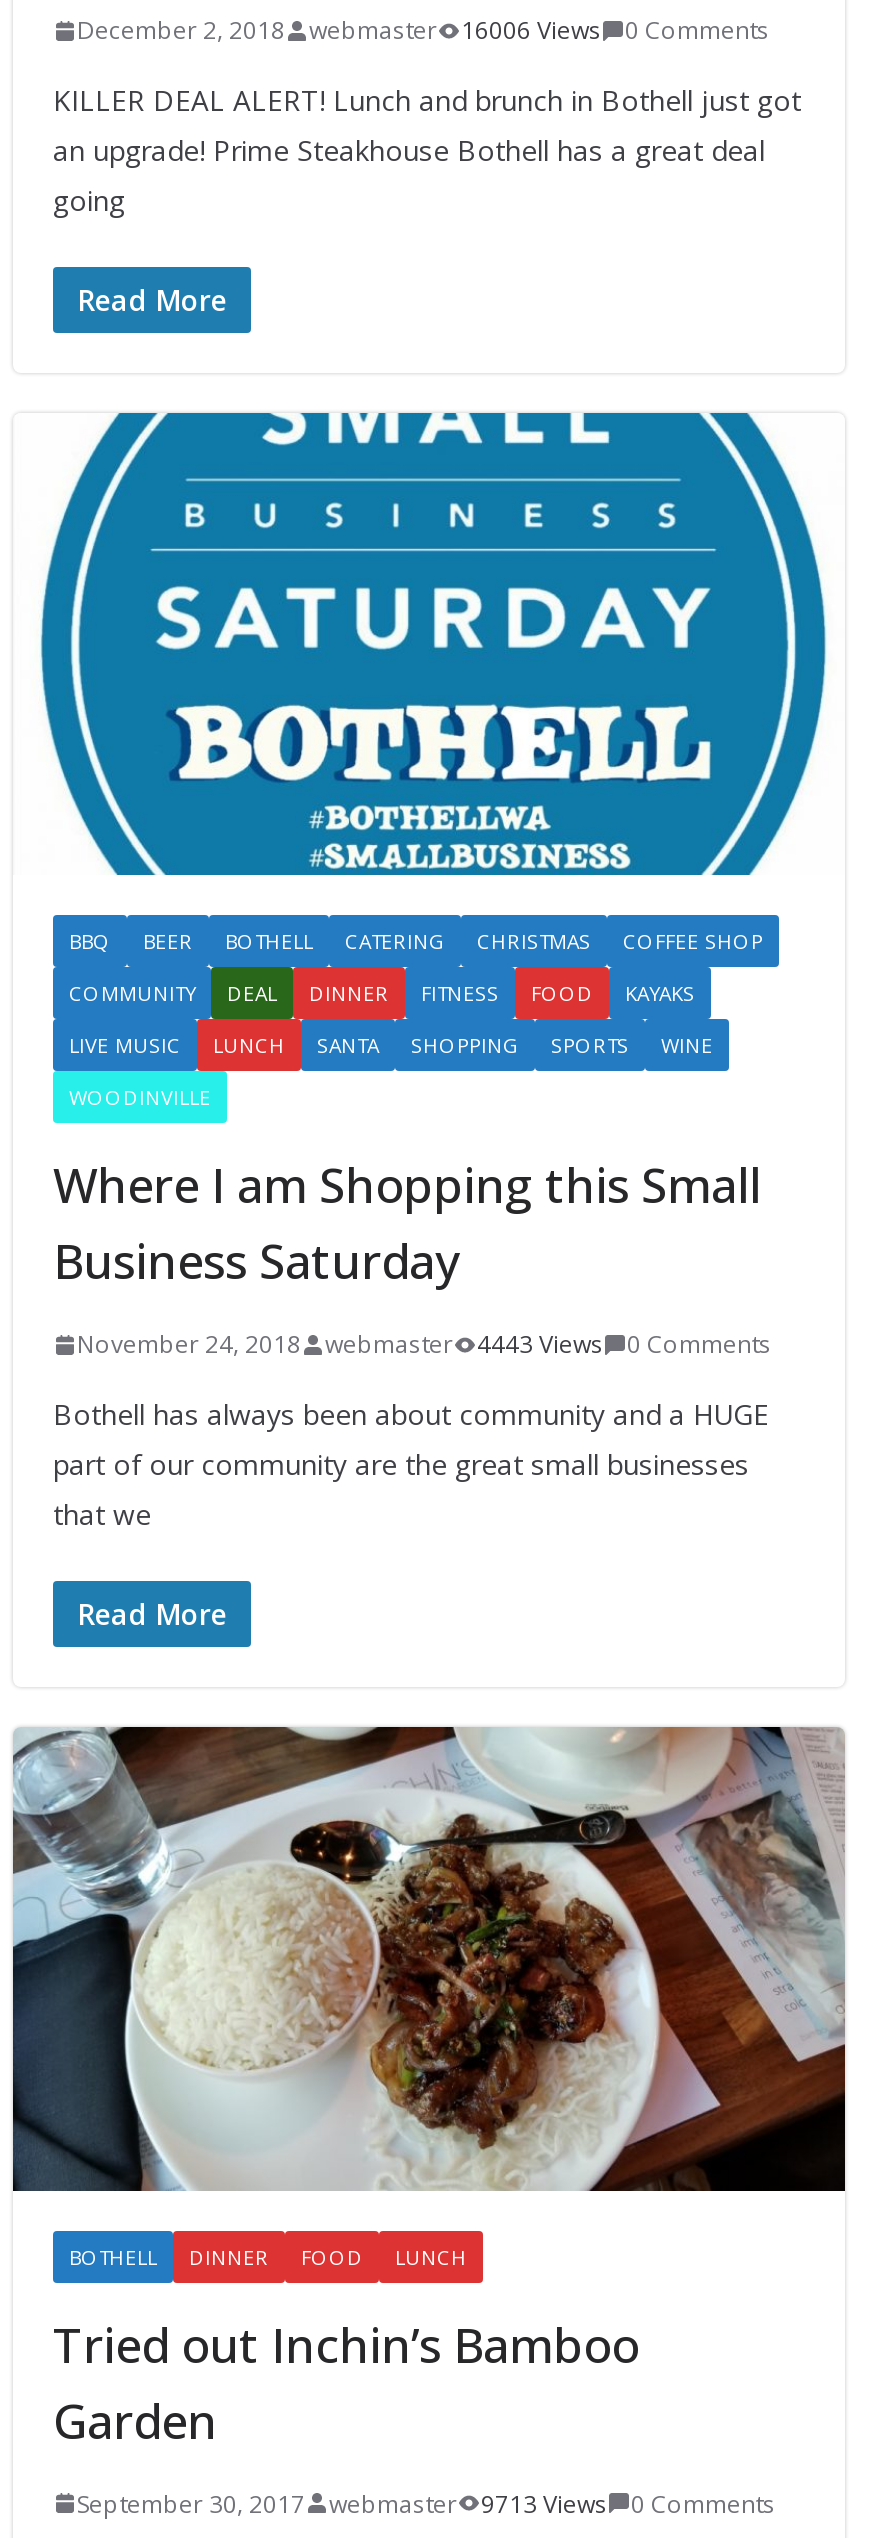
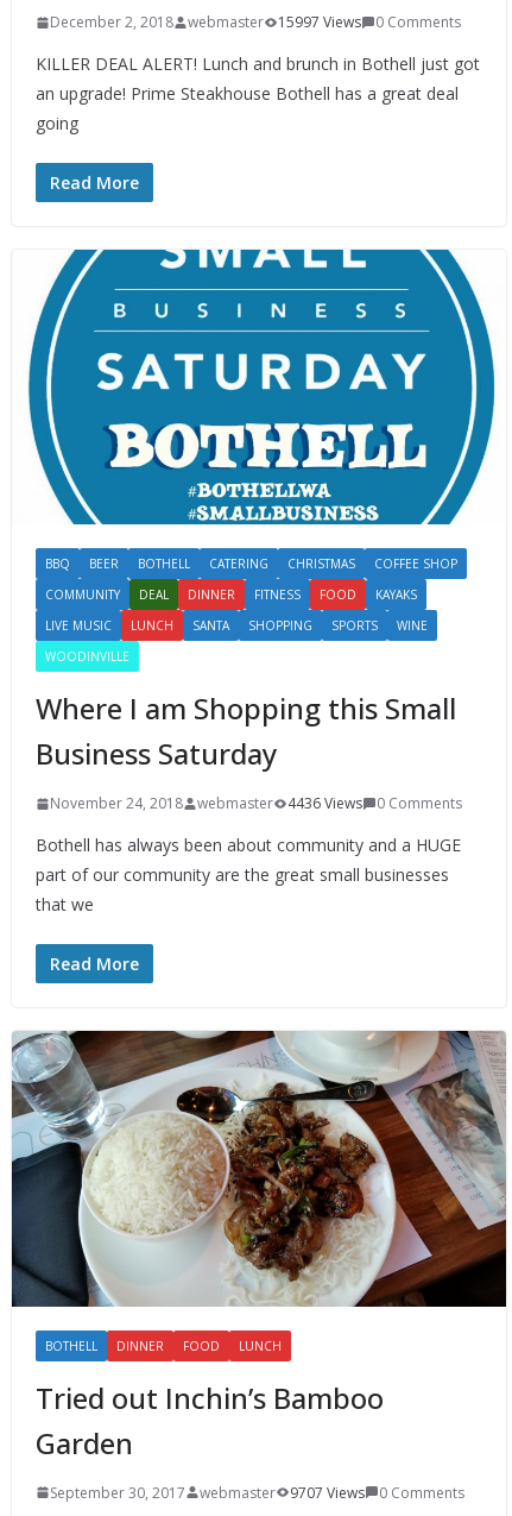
- December 2, 2018 webmaster 16006 Views 0 Comments
+ December 2, 2018 webmaster 15997 Views 0 Comments

- November 24, 2018 webmaster 4443 Views 0 Comments
+ November 24, 2018 webmaster 4436 Views 0 Comments

- September 30, 2017 webmaster 9713 Views 0 Comments
+ September 30, 2017 webmaster 9707 Views 0 Comments
